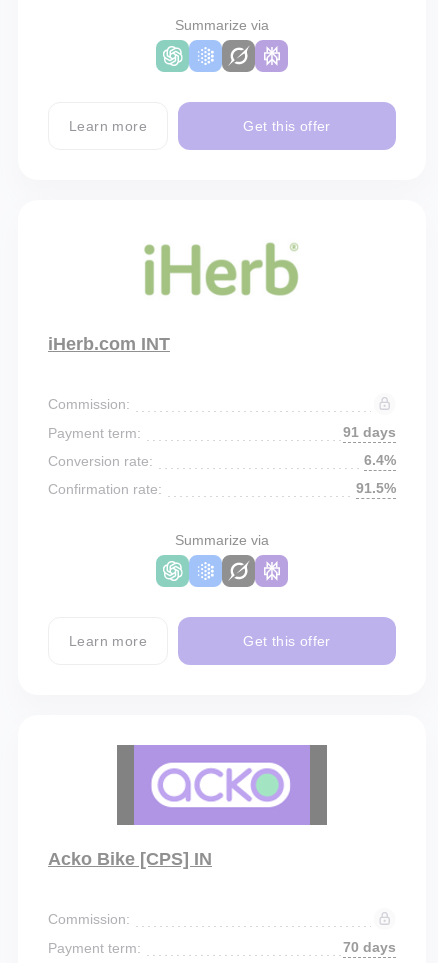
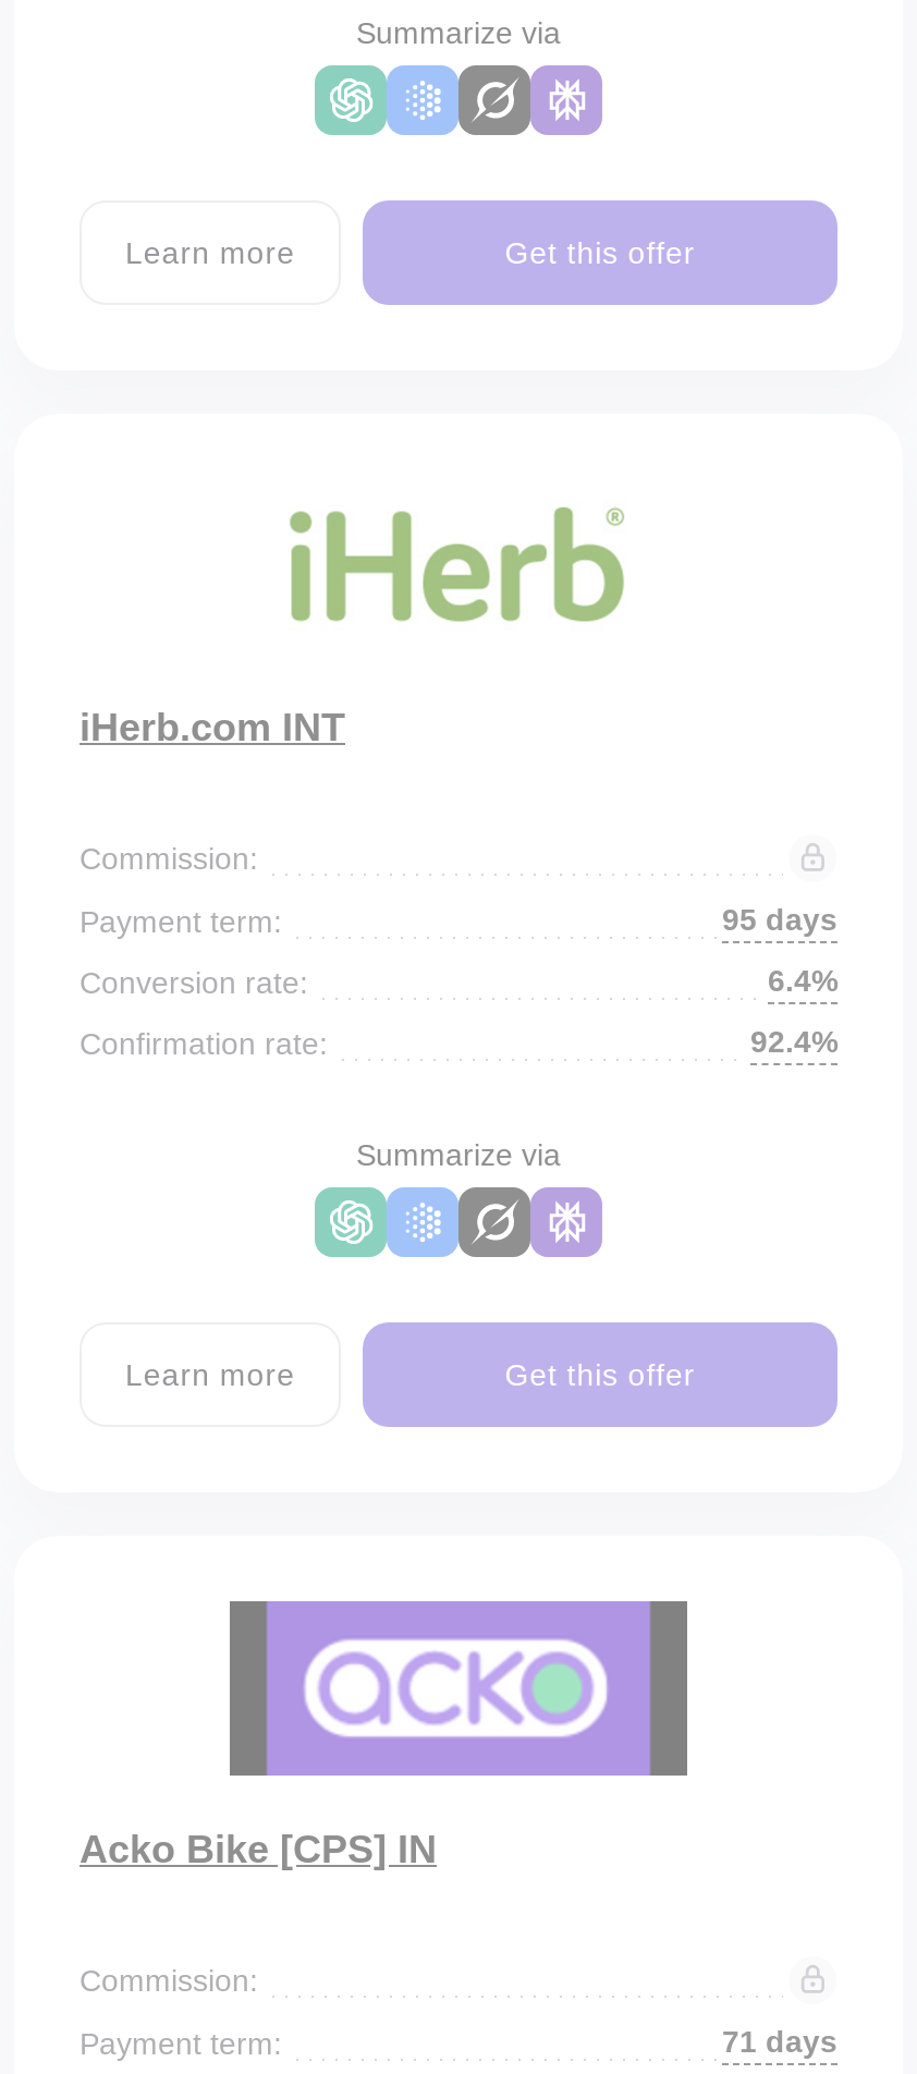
- 91 days
+ 95 days

- 91.5%
+ 92.4%

- 70 days
+ 71 days
